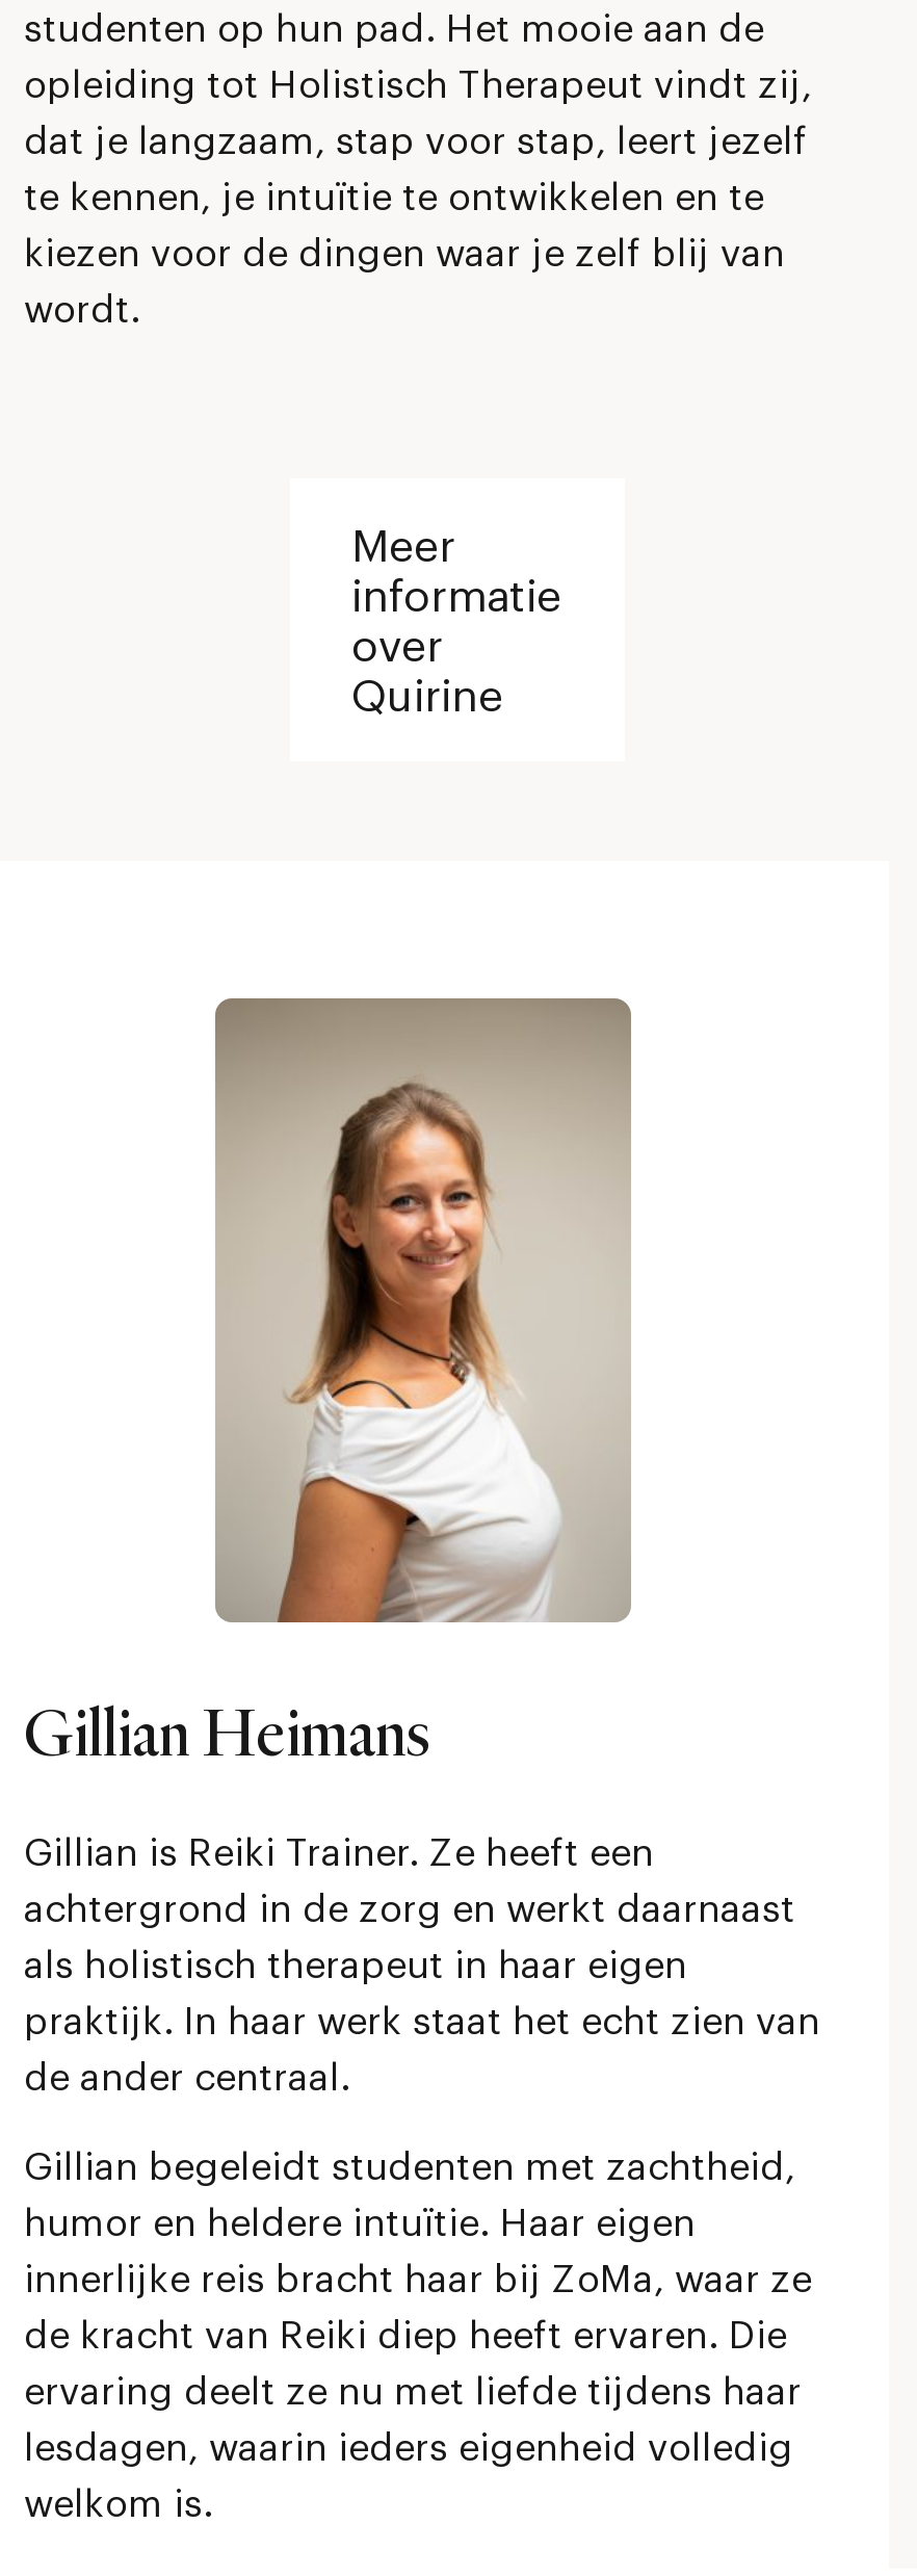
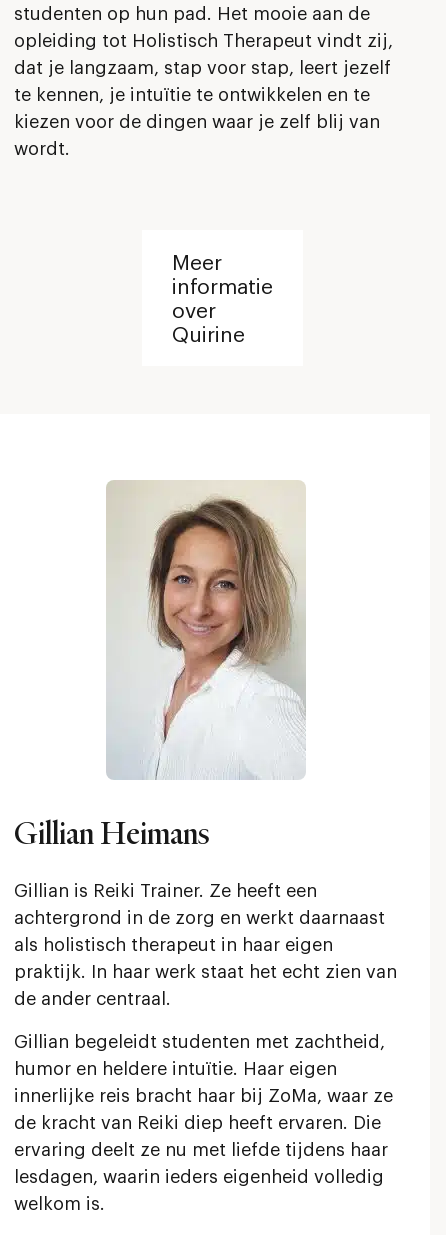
- [image]
+ [image]
